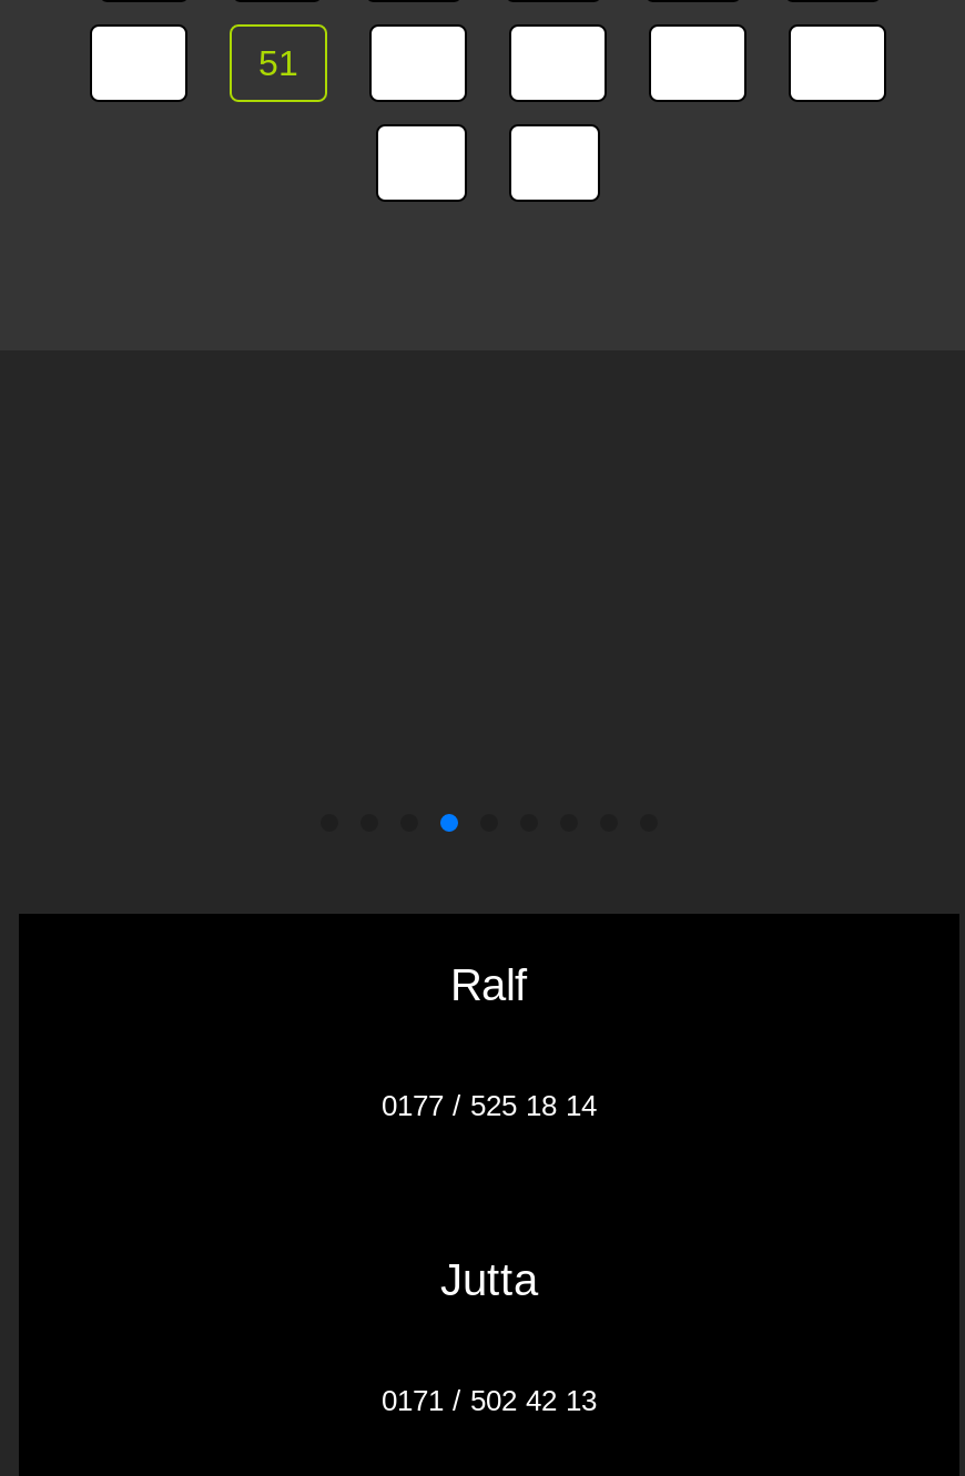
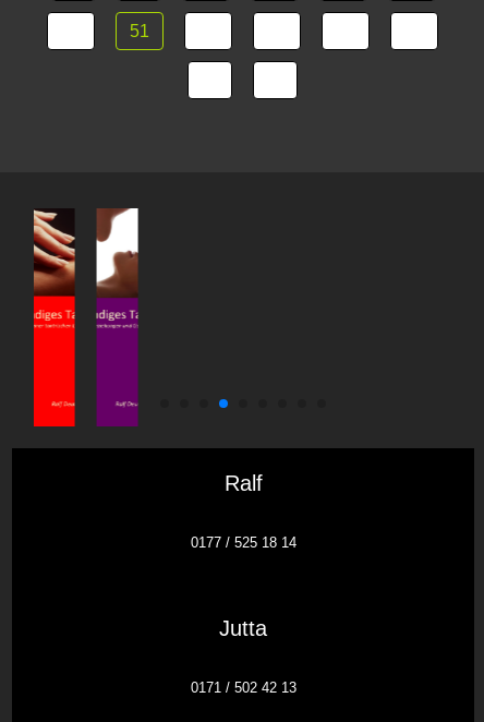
+ [image]

+ [image]
